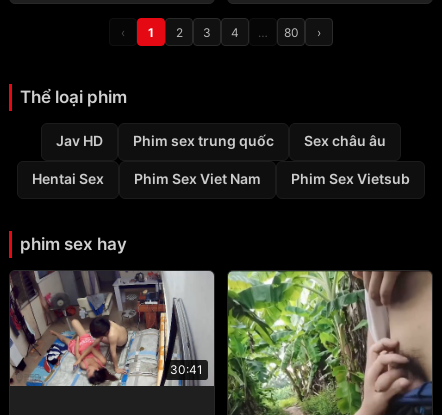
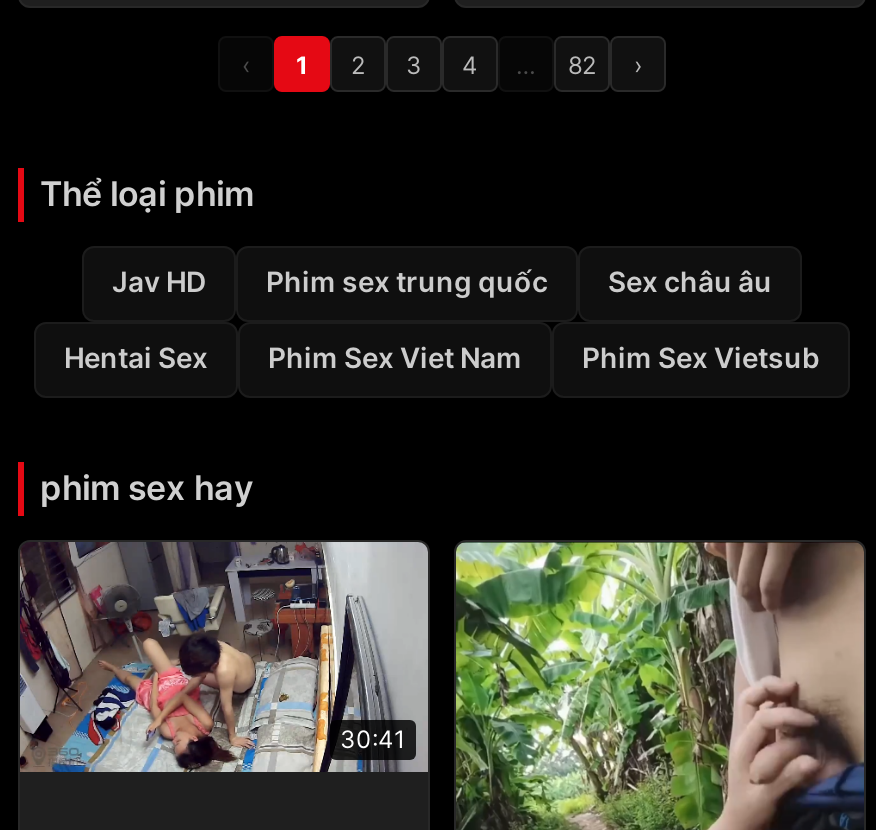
- 80
+ 82
